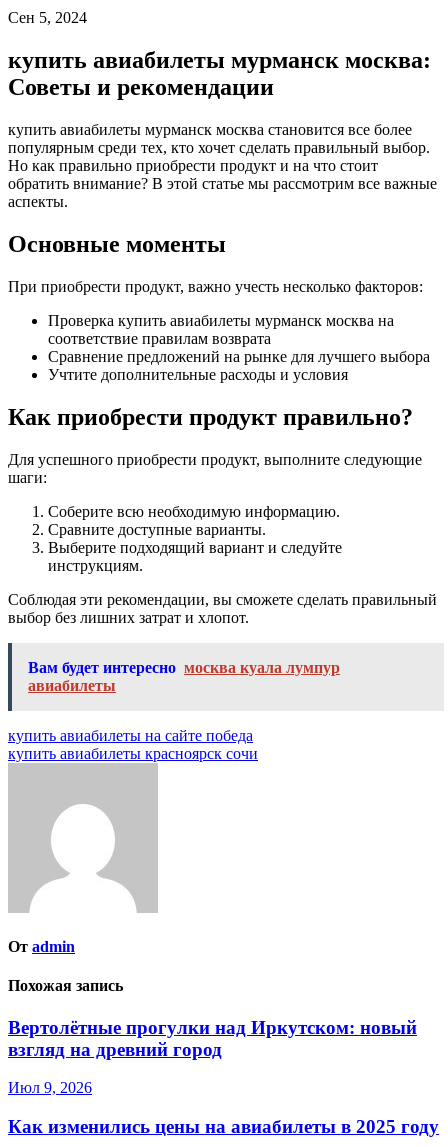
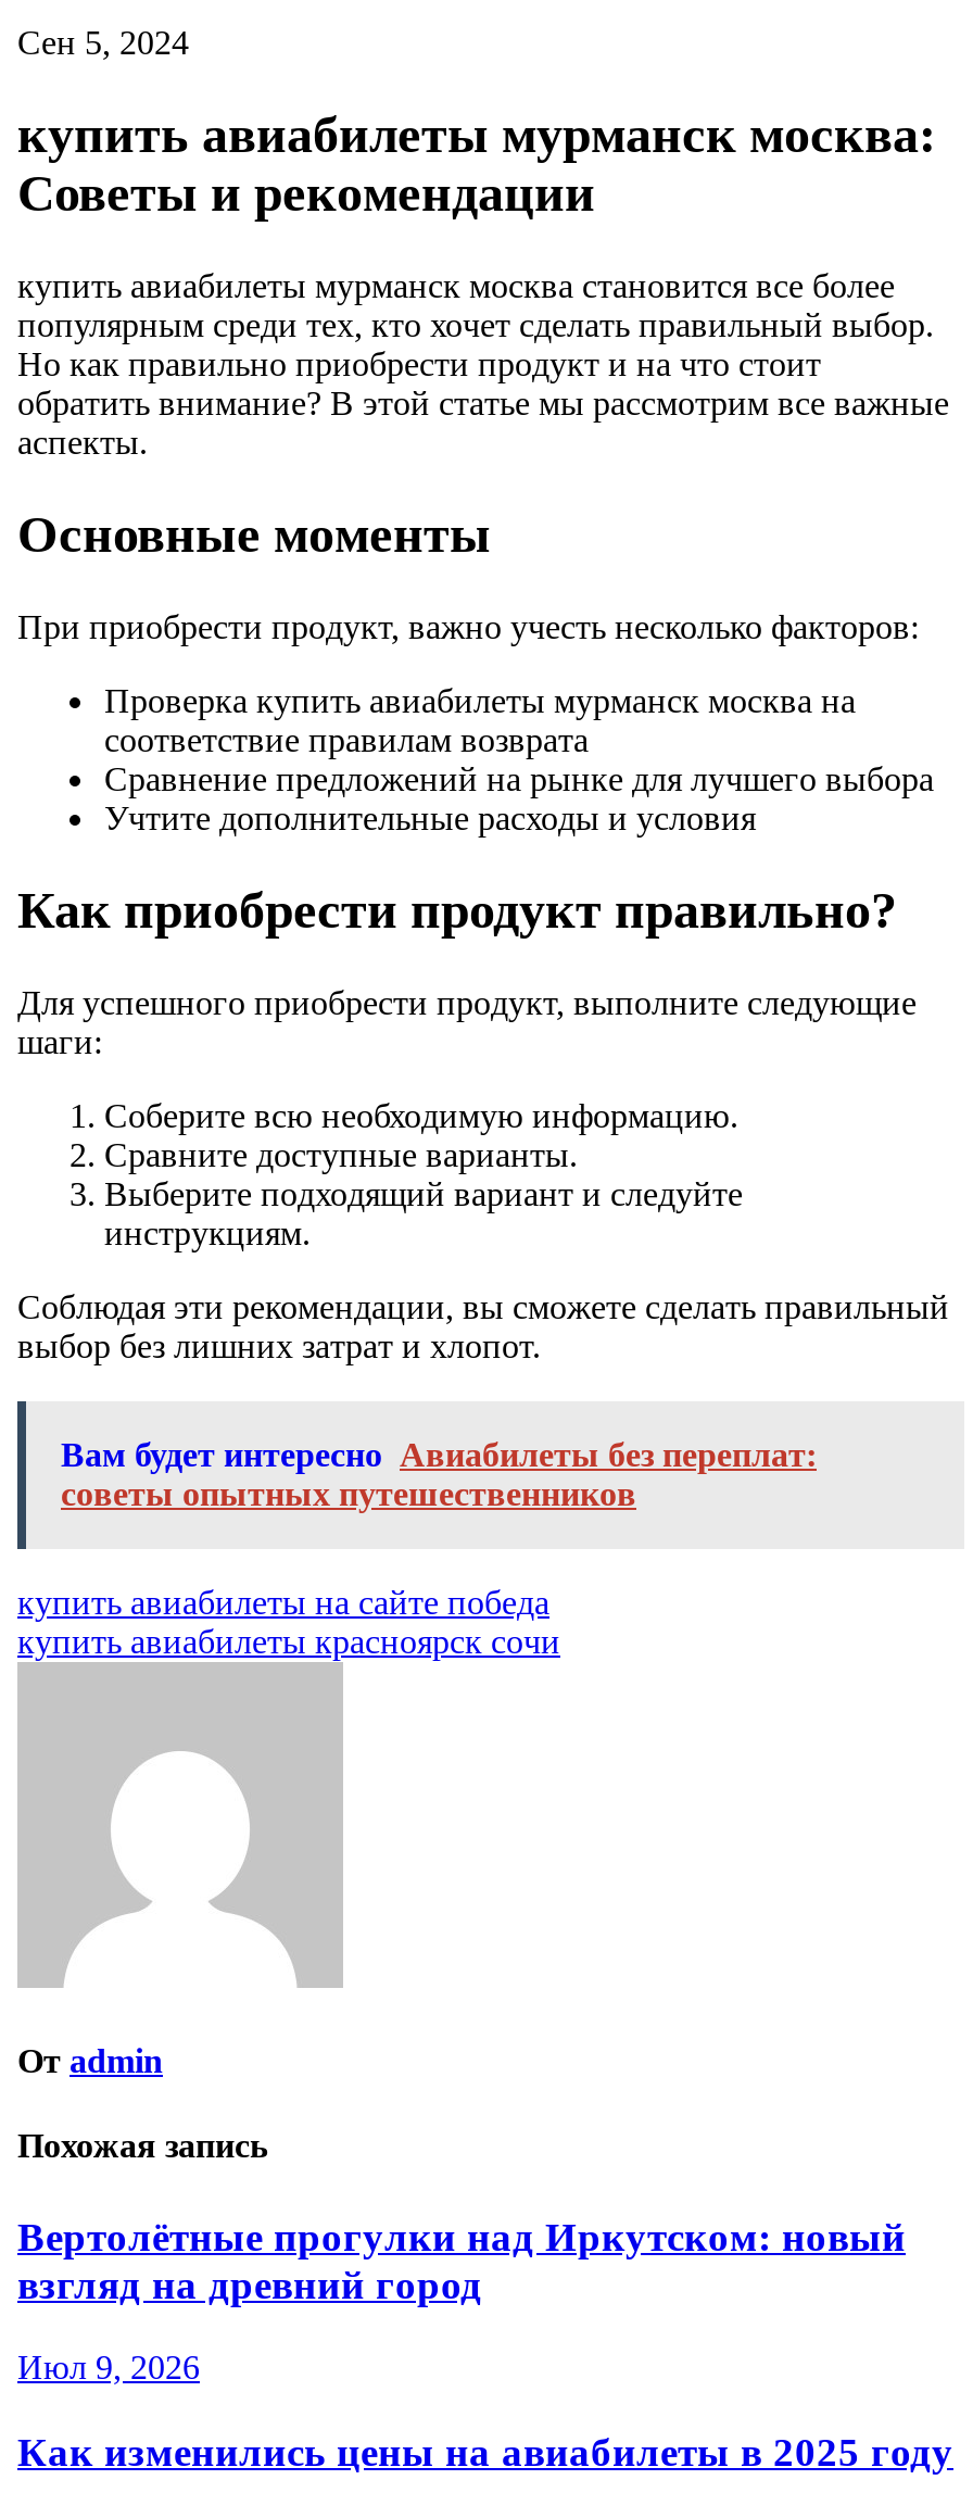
- Вам будет интересно москва куала лумпур
- авиабилеты
+ Вам будет интересно Авиабилеты без переплат:
+ советы опытных путешественников
